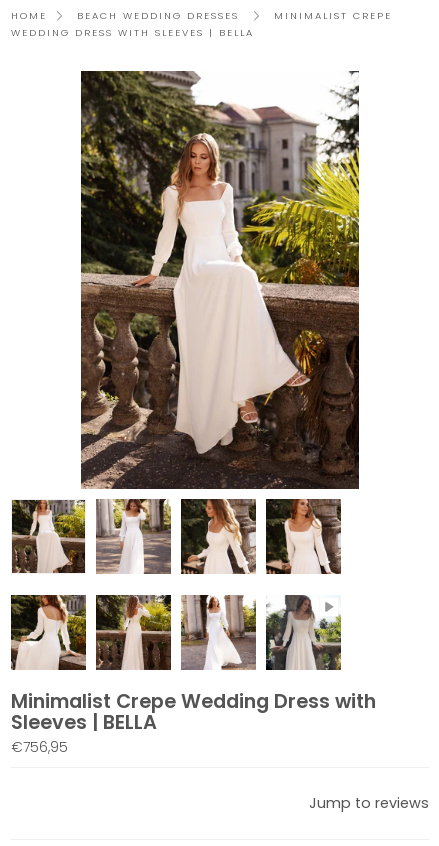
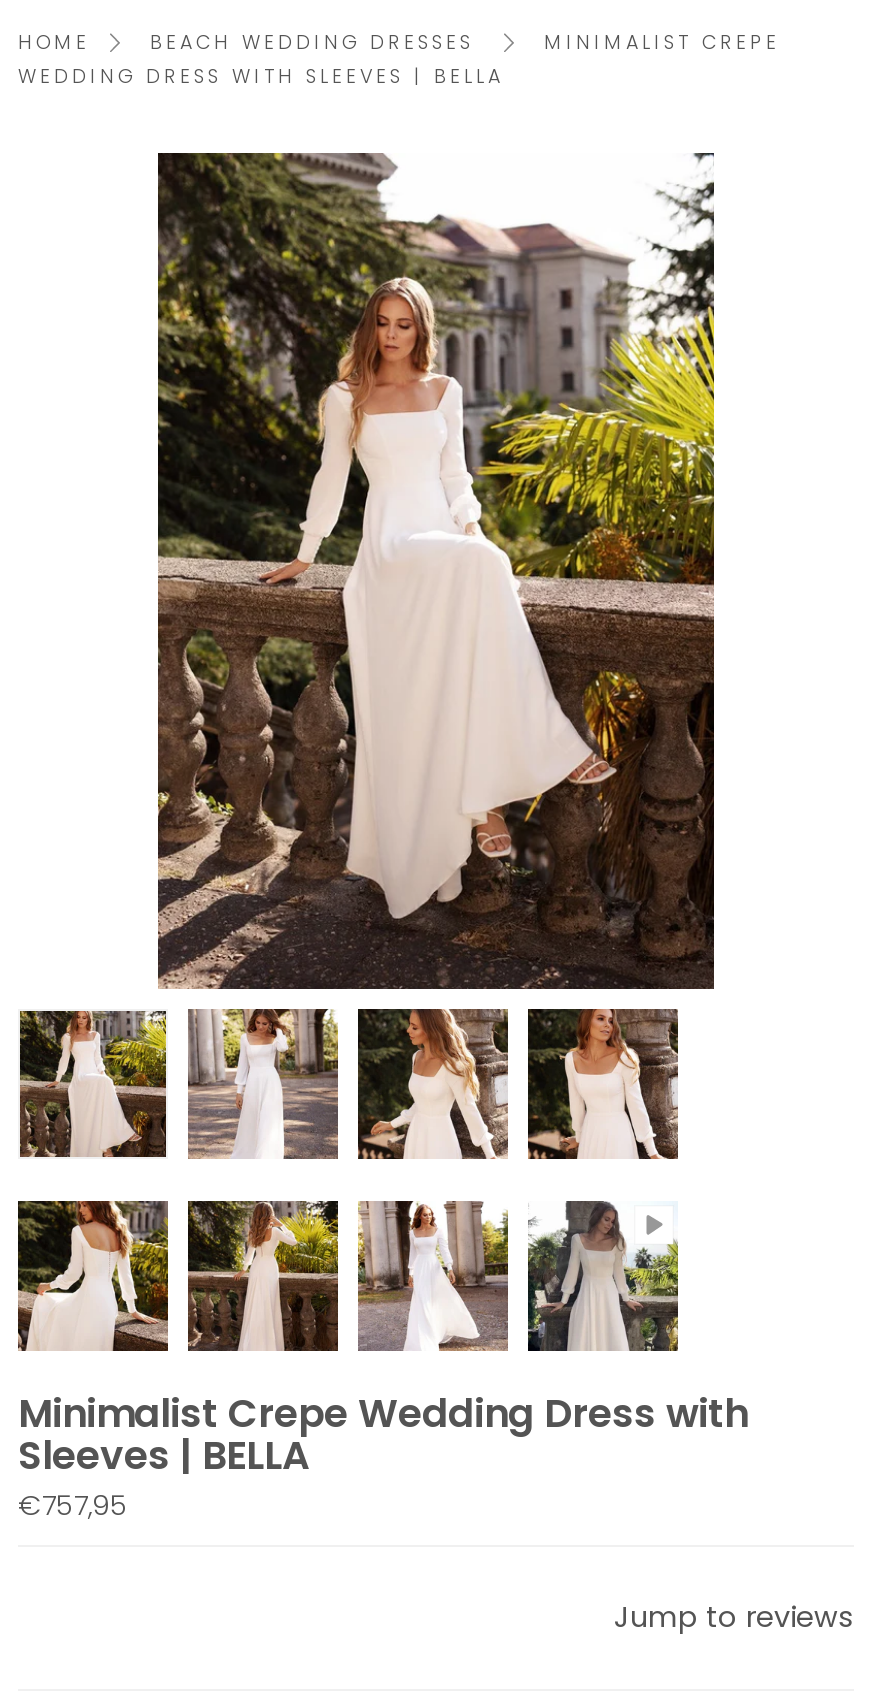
- €756,95
+ €757,95
